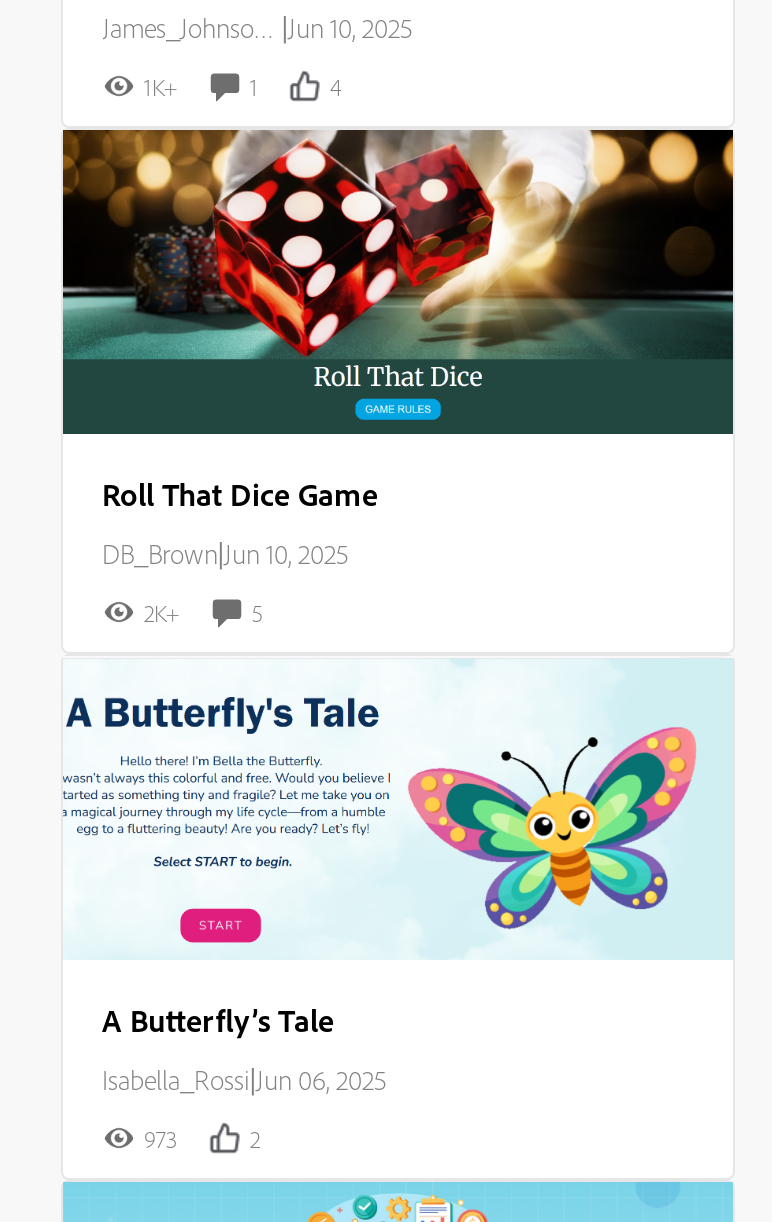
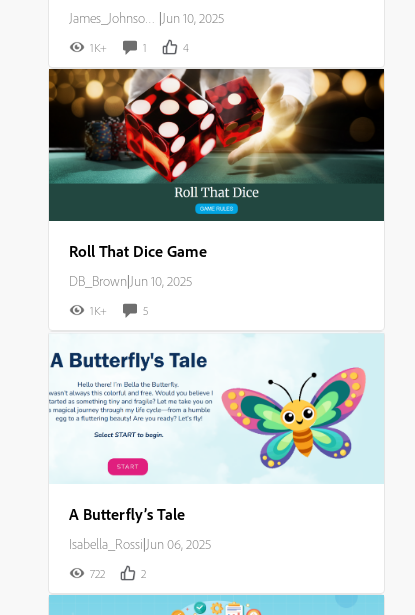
- 2K+
+ 1K+

- 973
+ 722
